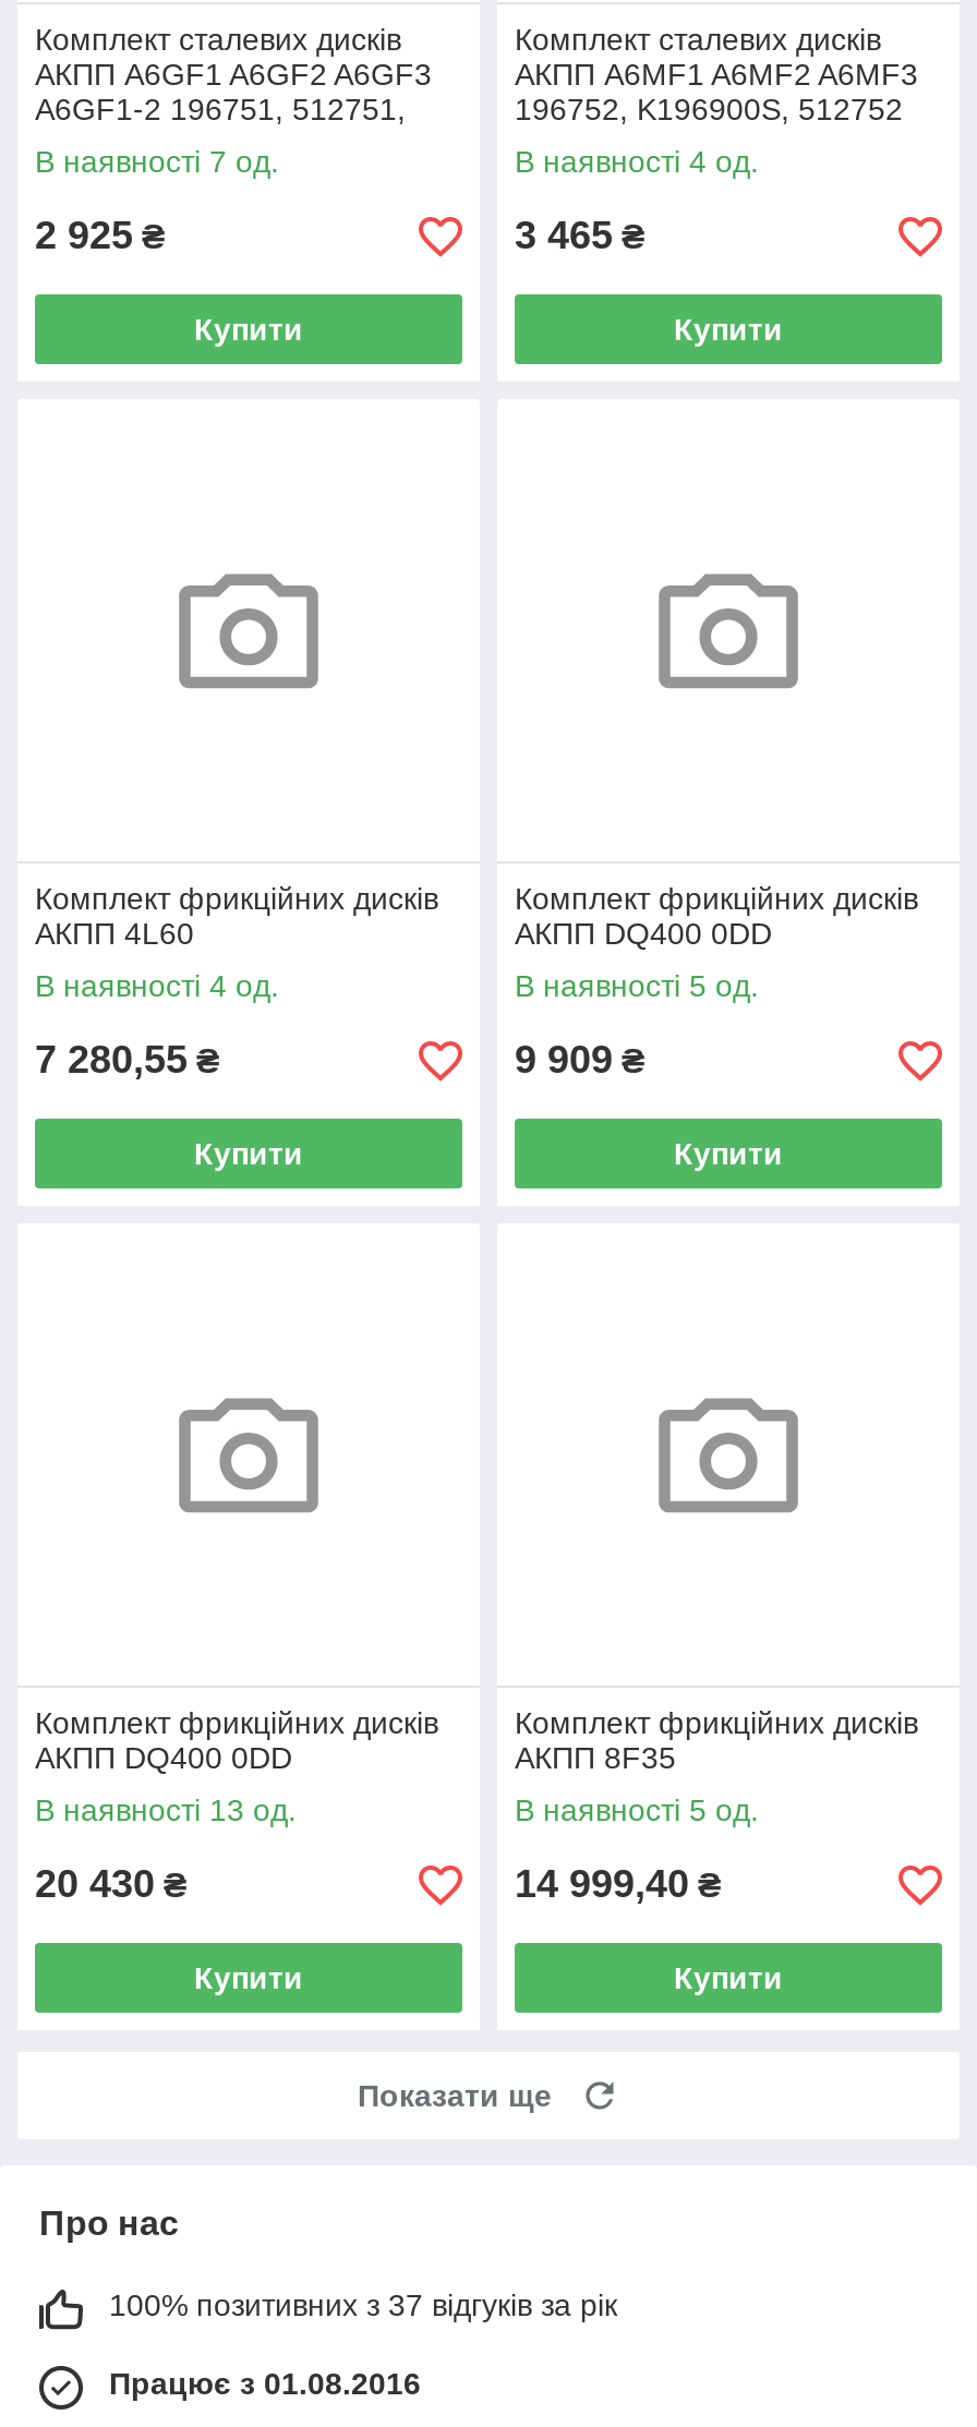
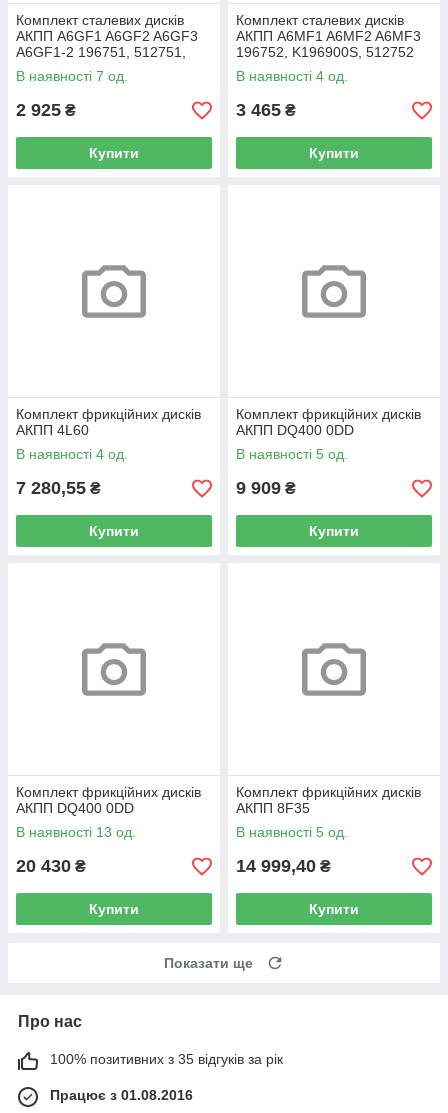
- 100% позитивних з 37 відгуків за рік
+ 100% позитивних з 35 відгуків за рік
